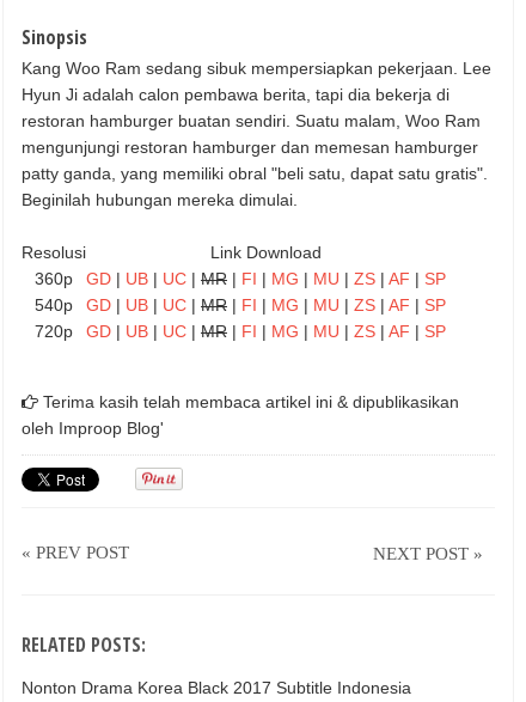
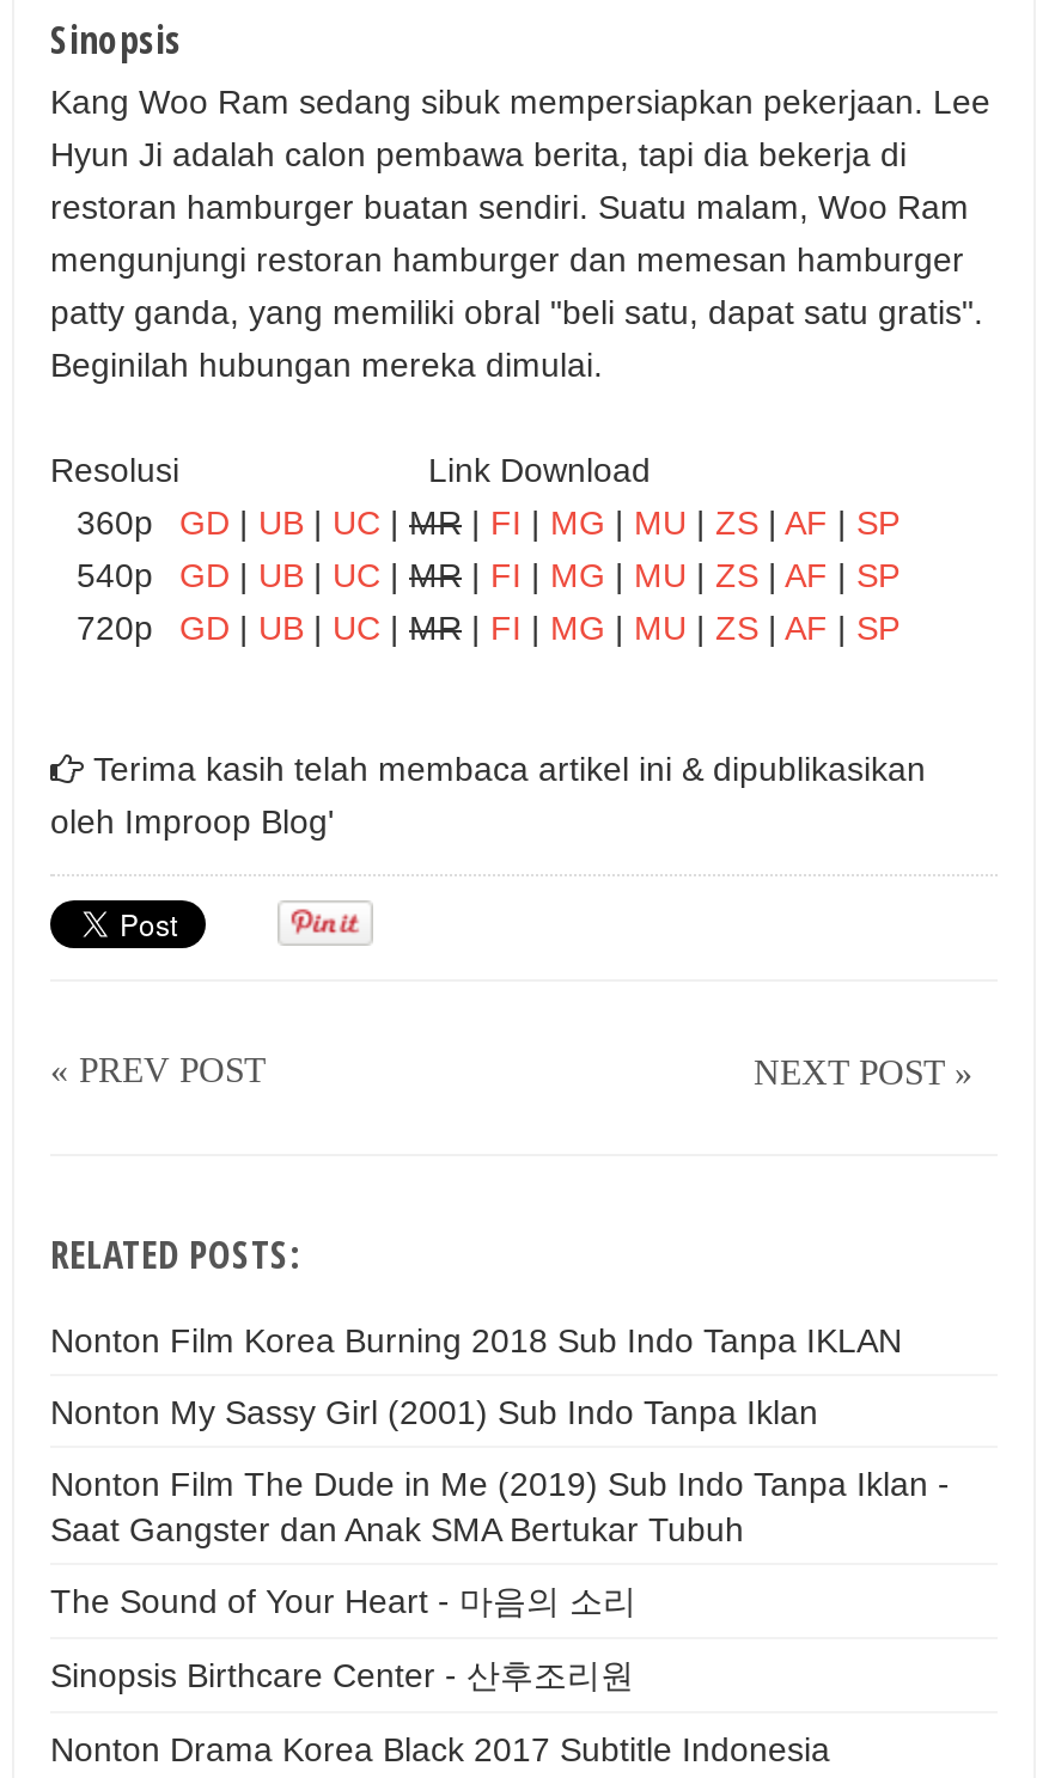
+ Nonton Film Korea Burning 2018 Sub Indo Tanpa IKLAN
+ Nonton My Sassy Girl (2001) Sub Indo Tanpa Iklan
+ Nonton Film The Dude in Me (2019) Sub Indo Tanpa Iklan -
+ Saat Gangster dan Anak SMA Bertukar Tubuh
+ The Sound of Your Heart - 마음의 소리
+ Sinopsis Birthcare Center - 산후조리원
